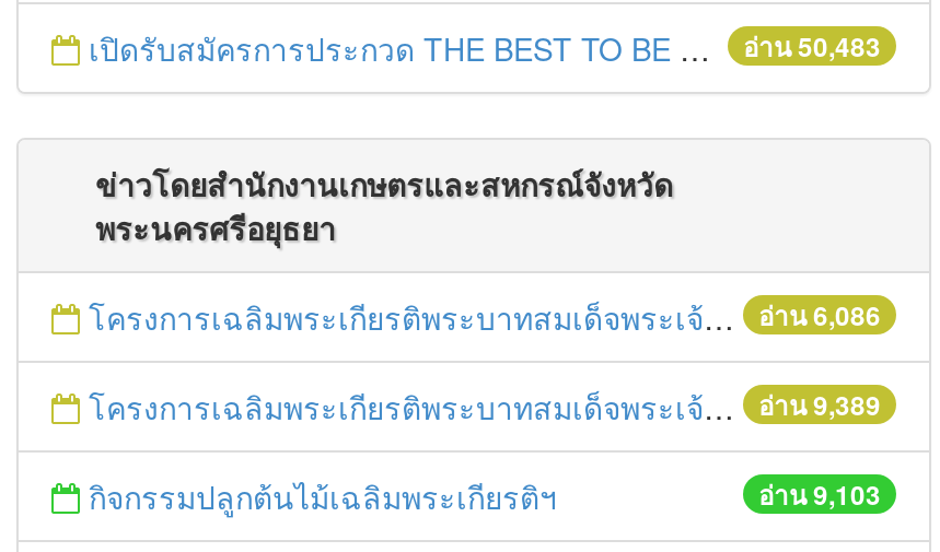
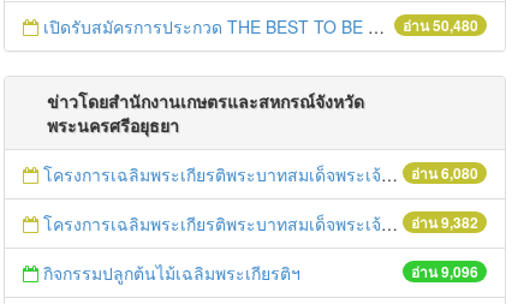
- อ่าน 50,483
+ อ่าน 50,480

- อ่าน 6,086
+ อ่าน 6,080

- อ่าน 9,389
+ อ่าน 9,382

- อ่าน 9,103
+ อ่าน 9,096
